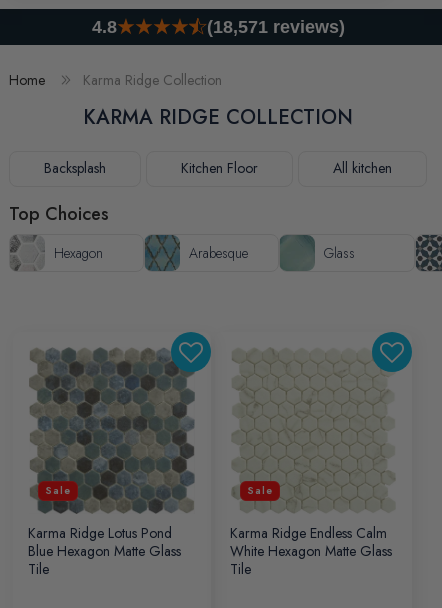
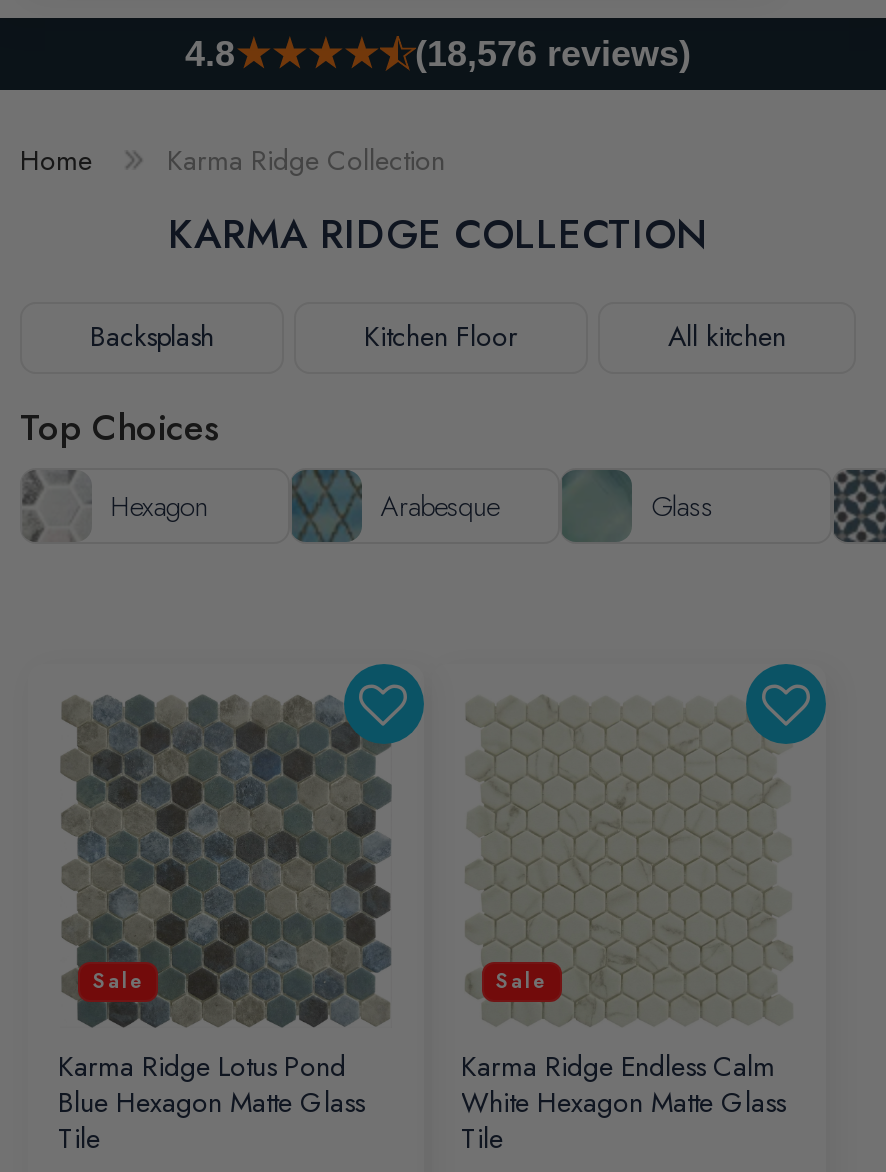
- (18,571 reviews)
+ (18,576 reviews)
